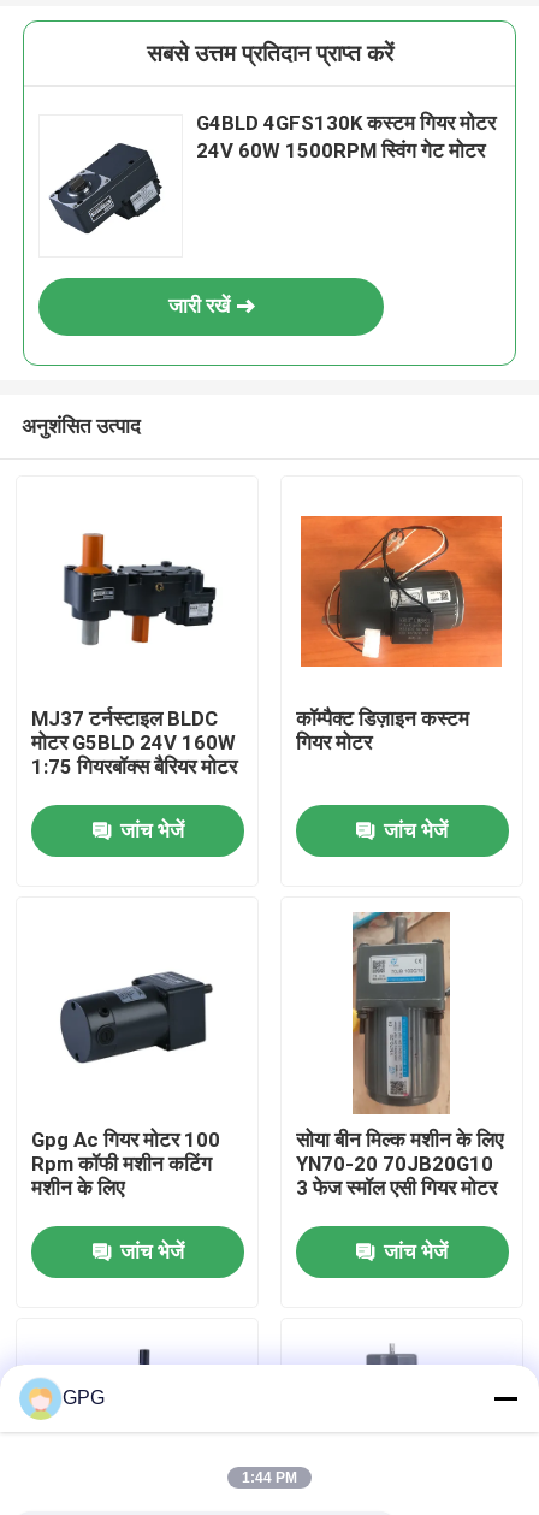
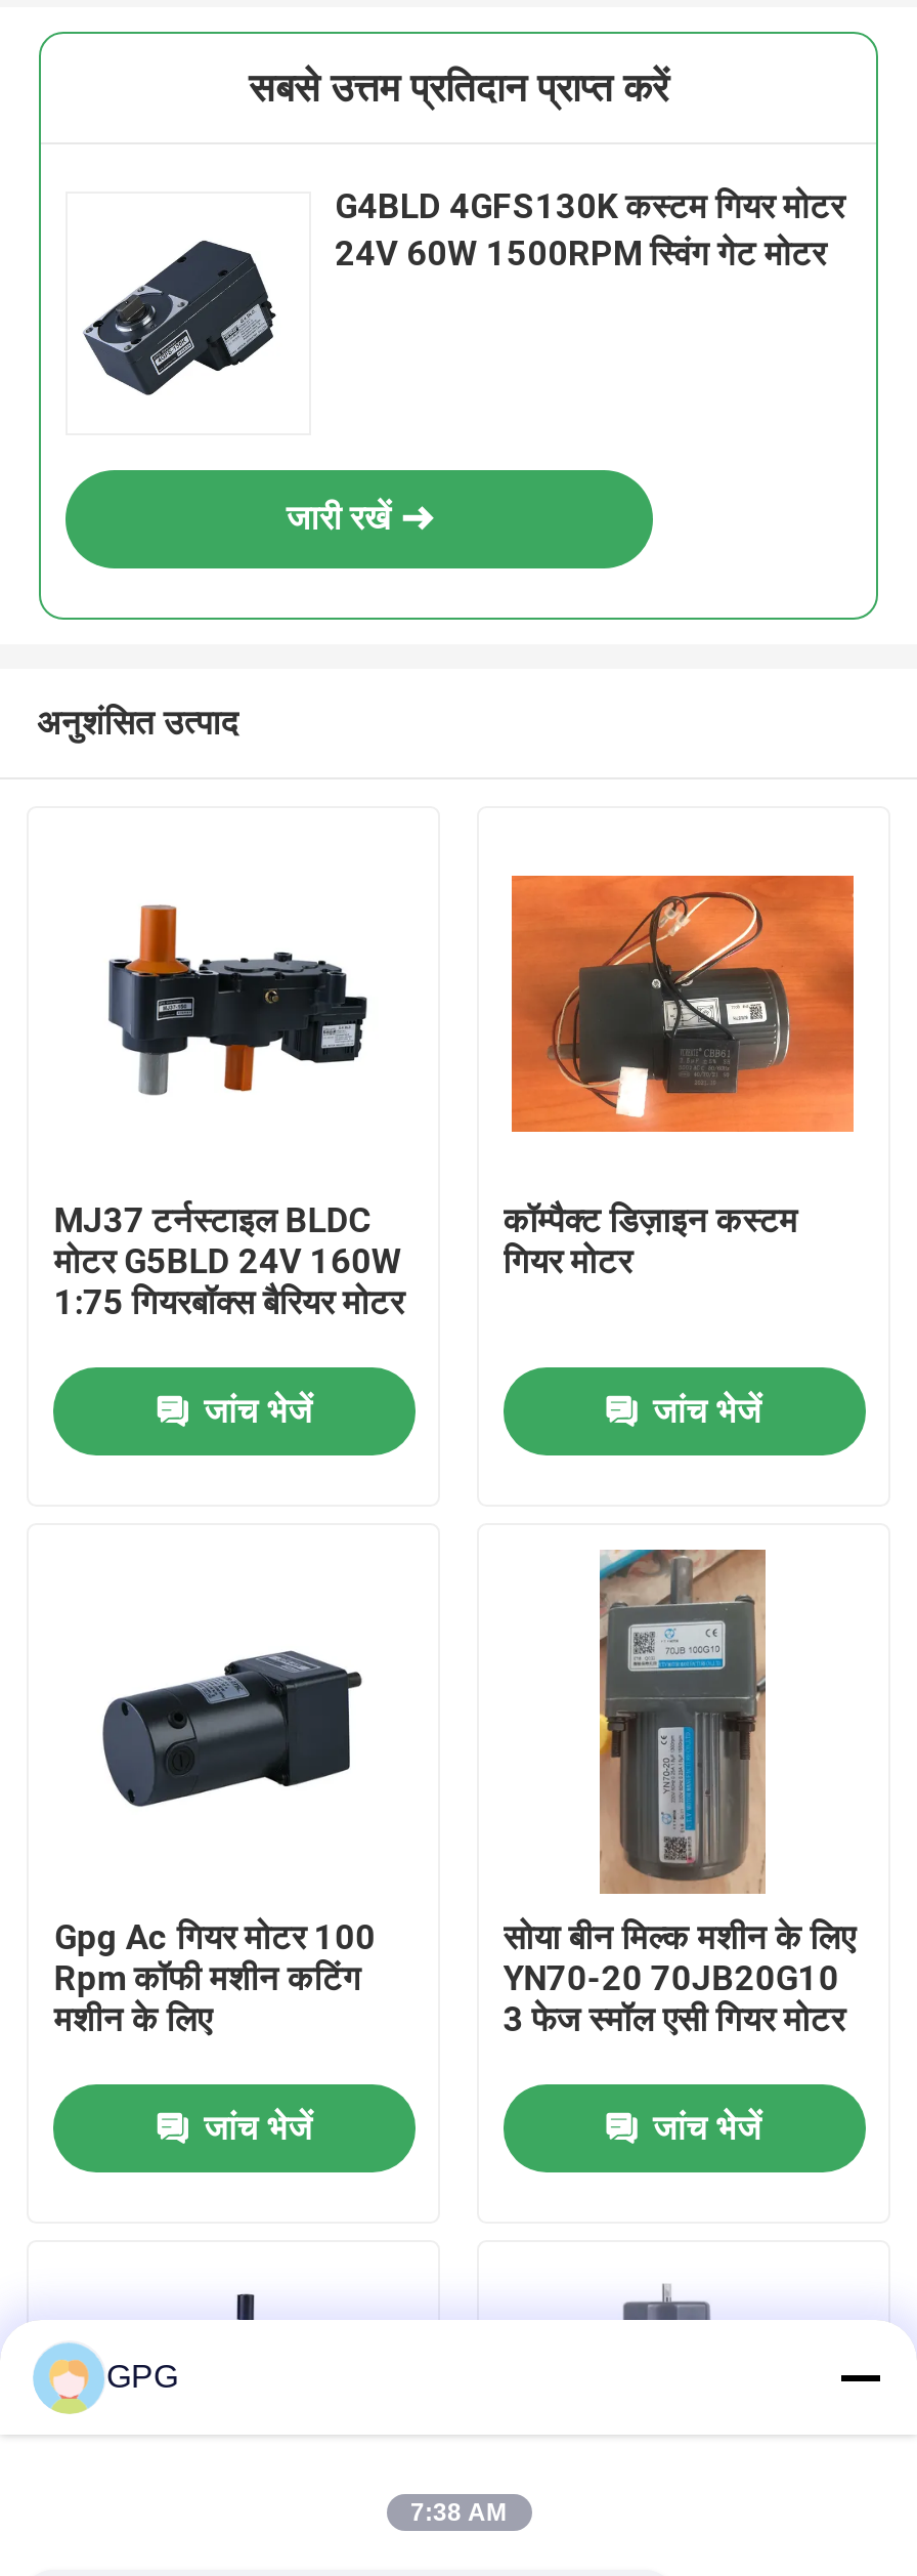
- 1:44 PM
+ 7:38 AM
